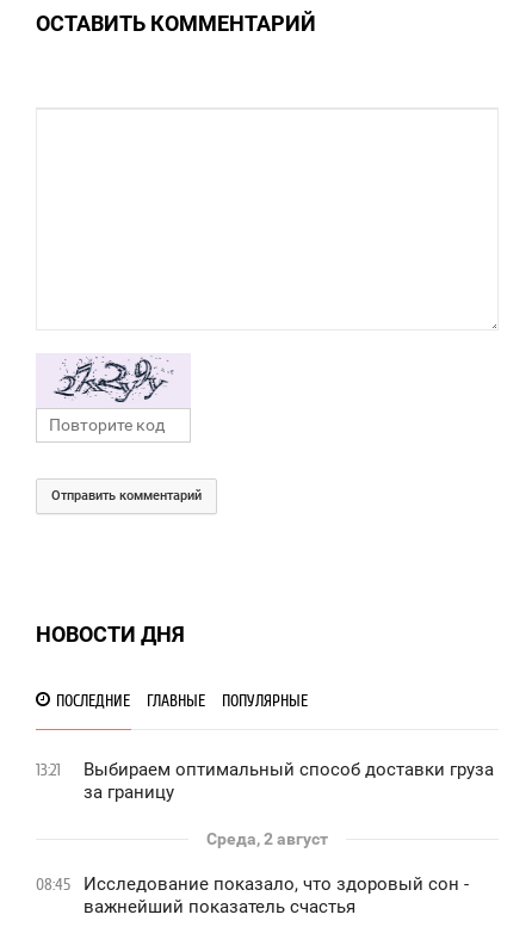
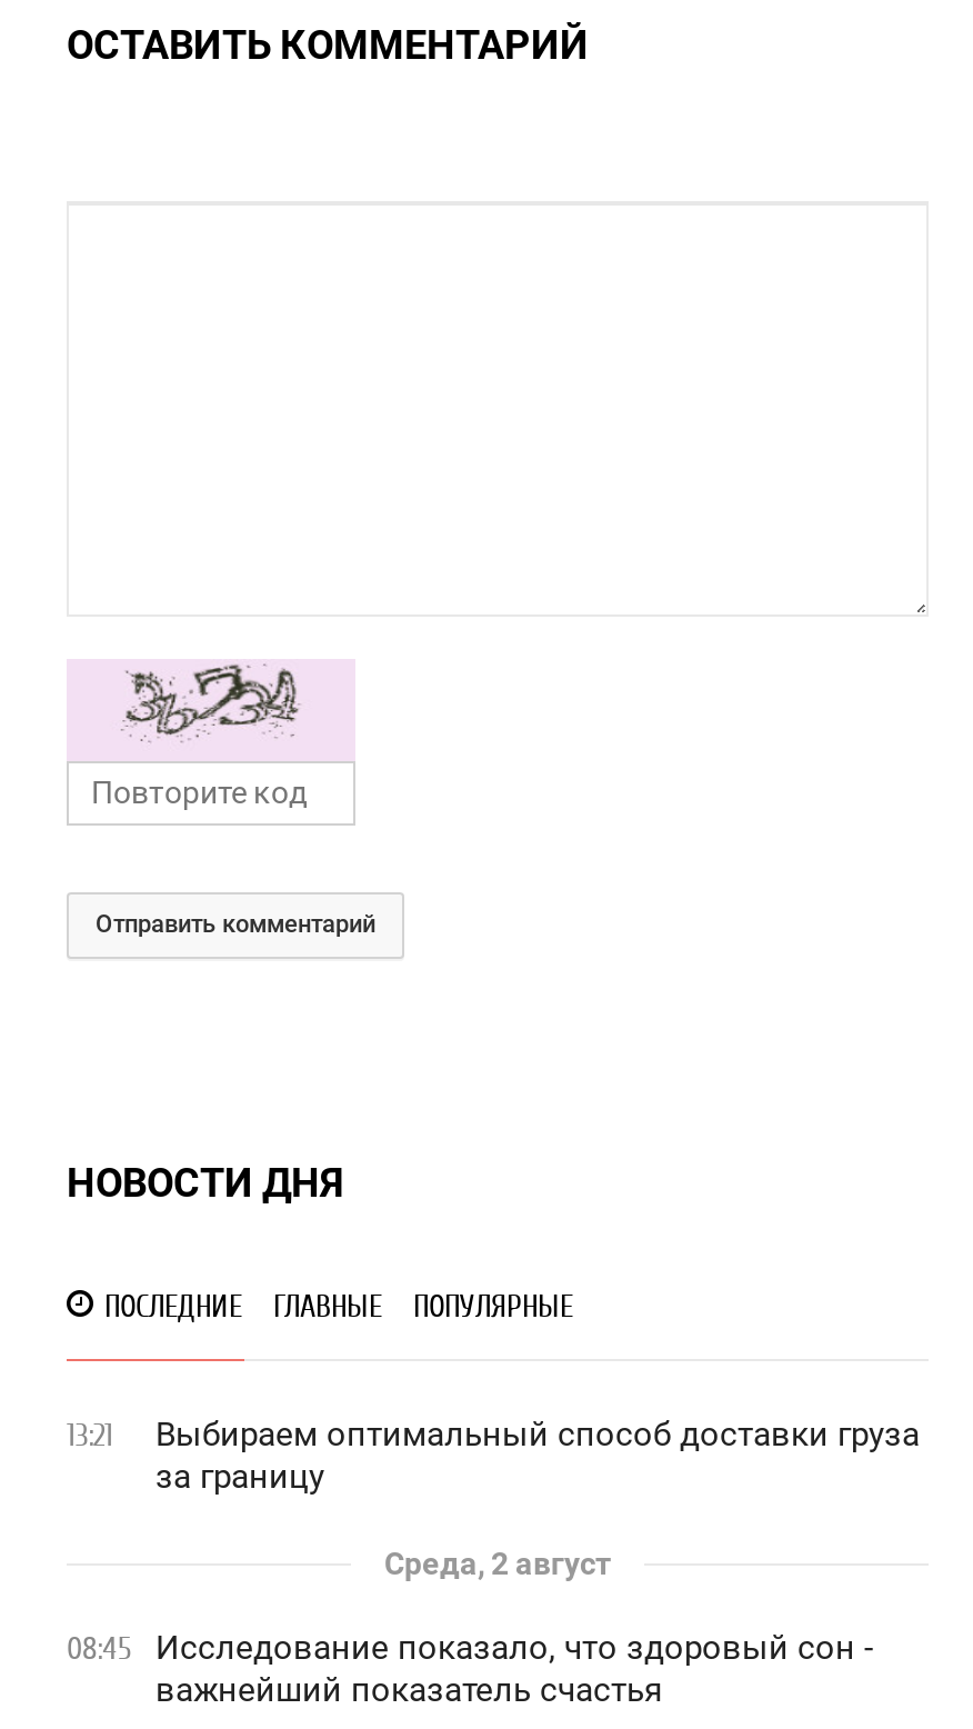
- [image]
+ [image]
